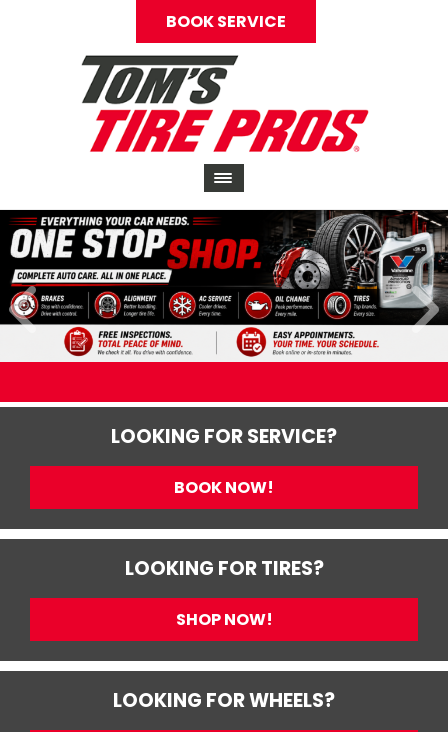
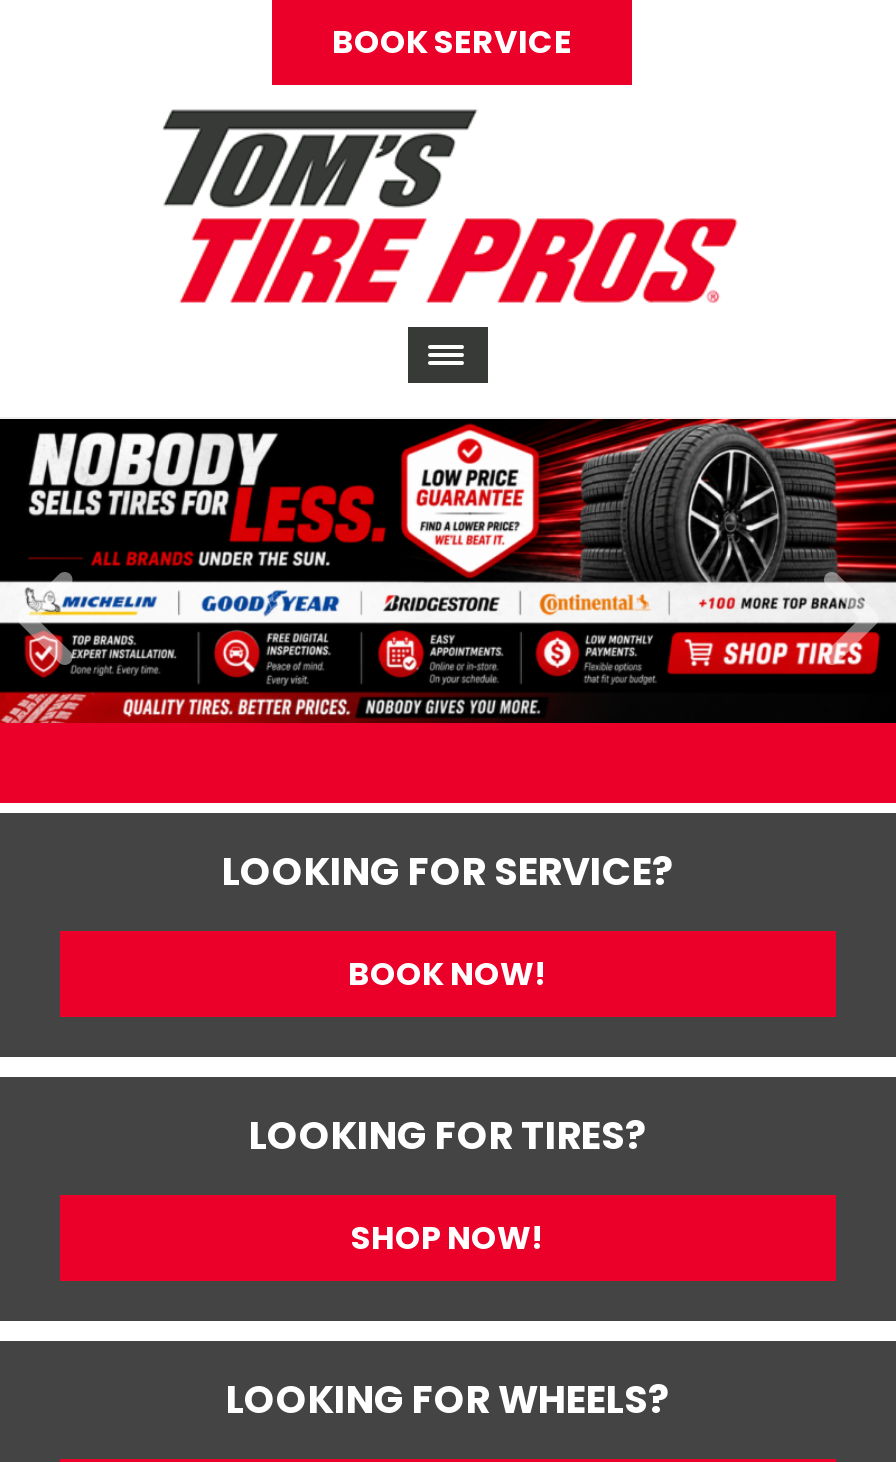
- [image]
+ [image]
